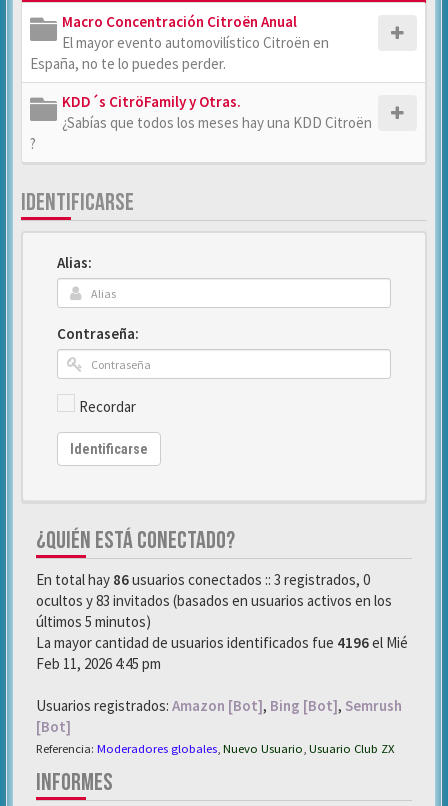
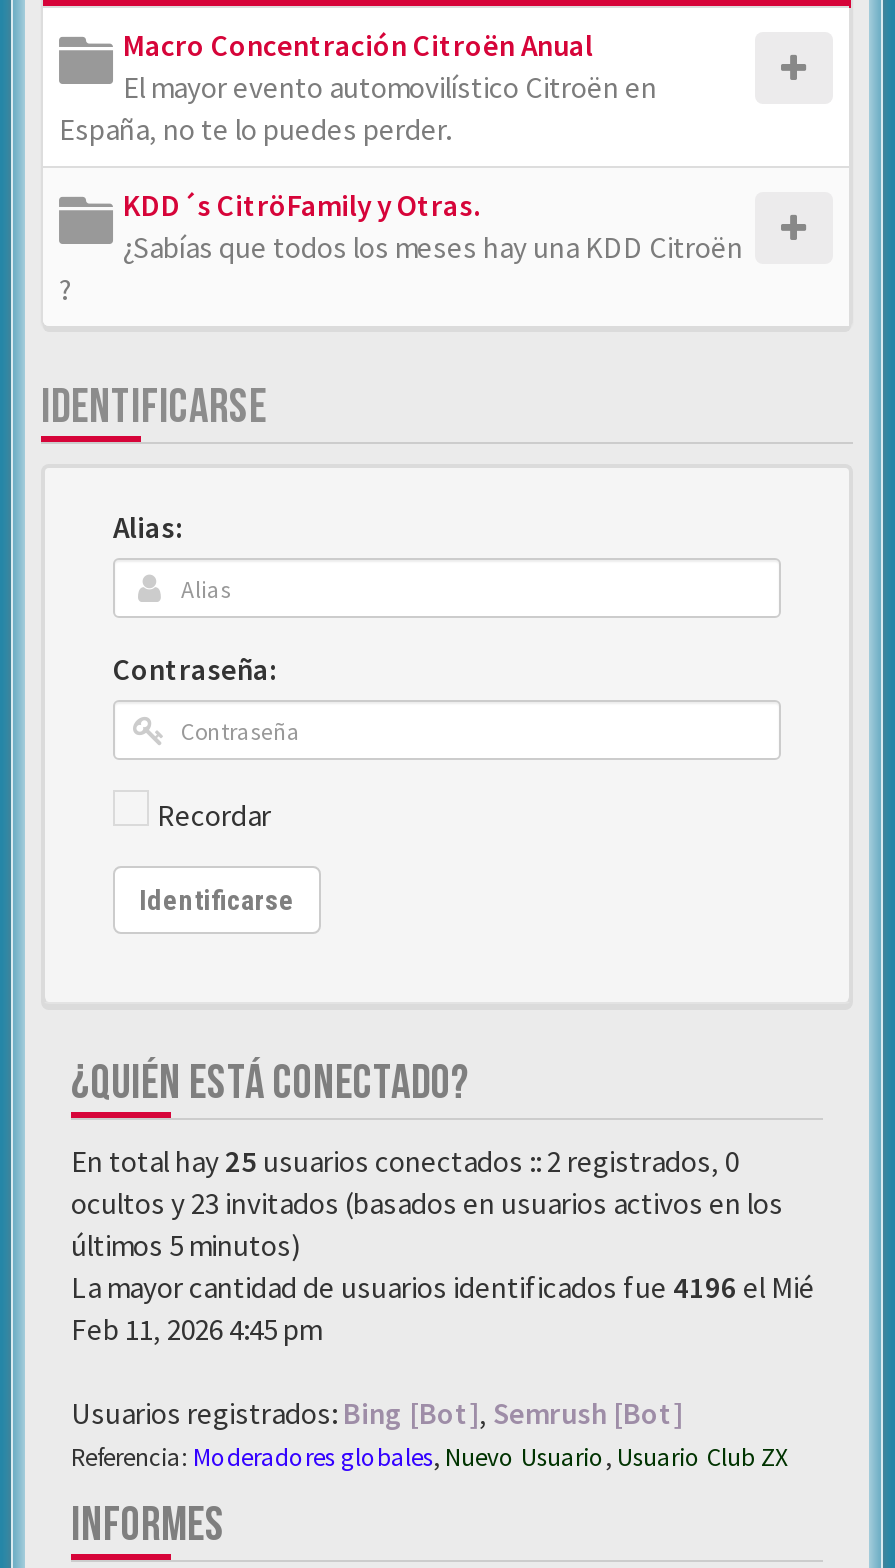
- En total hay 86 usuarios conectados :: 3 registrados, 0
+ En total hay 25 usuarios conectados :: 2 registrados, 0

- ocultos y 83 invitados (basados en usuarios activos en los
+ ocultos y 23 invitados (basados en usuarios activos en los

- Usuarios registrados: Amazon [Bot], Bing [Bot], Semrush
- [Bot]
+ Usuarios registrados: Bing [Bot], Semrush [Bot]
